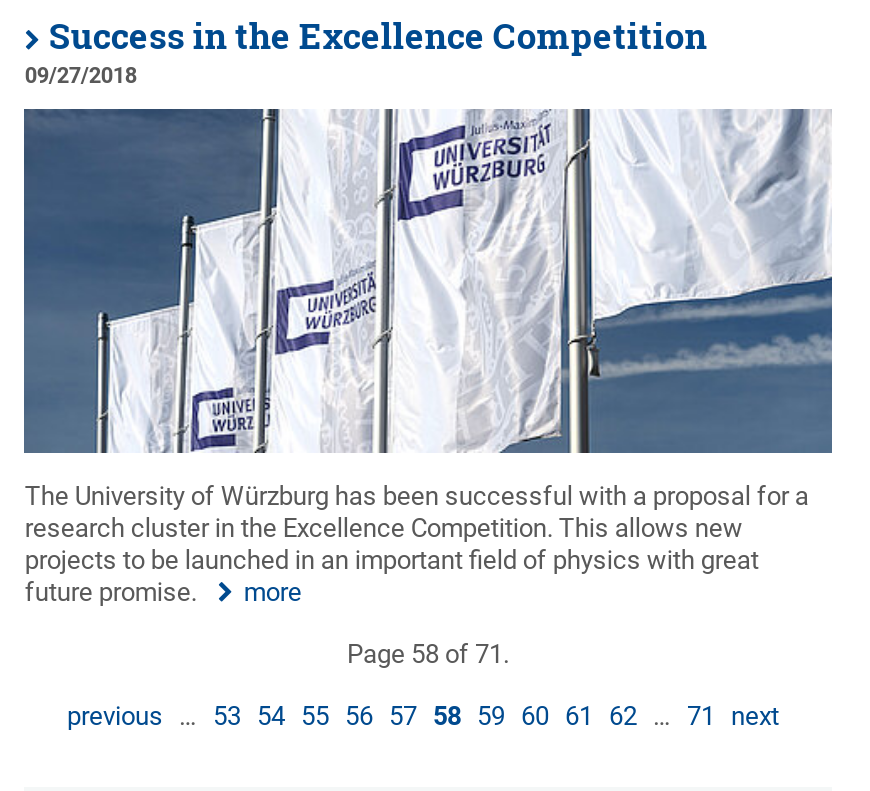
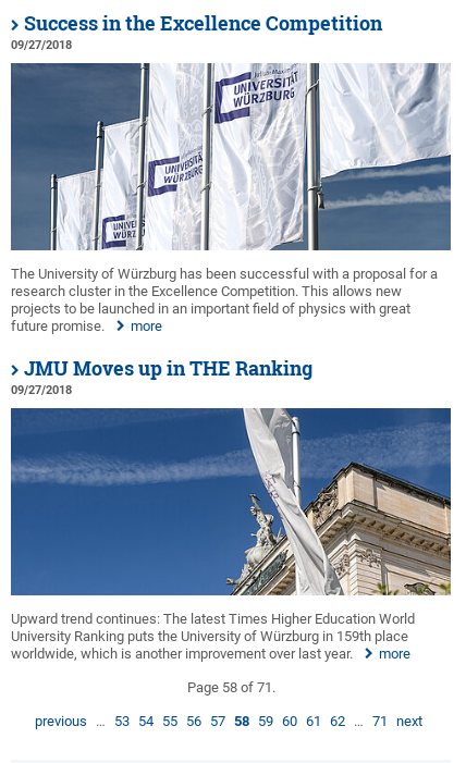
+ [image]
+ Upward trend continues: The latest Times Higher Education World
+ University Ranking puts the University of Würzburg in 159th place
+ worldwide, which is another improvement over last year.
+ more

+ JMU Moves up in THE Ranking
+ 09/27/2018
